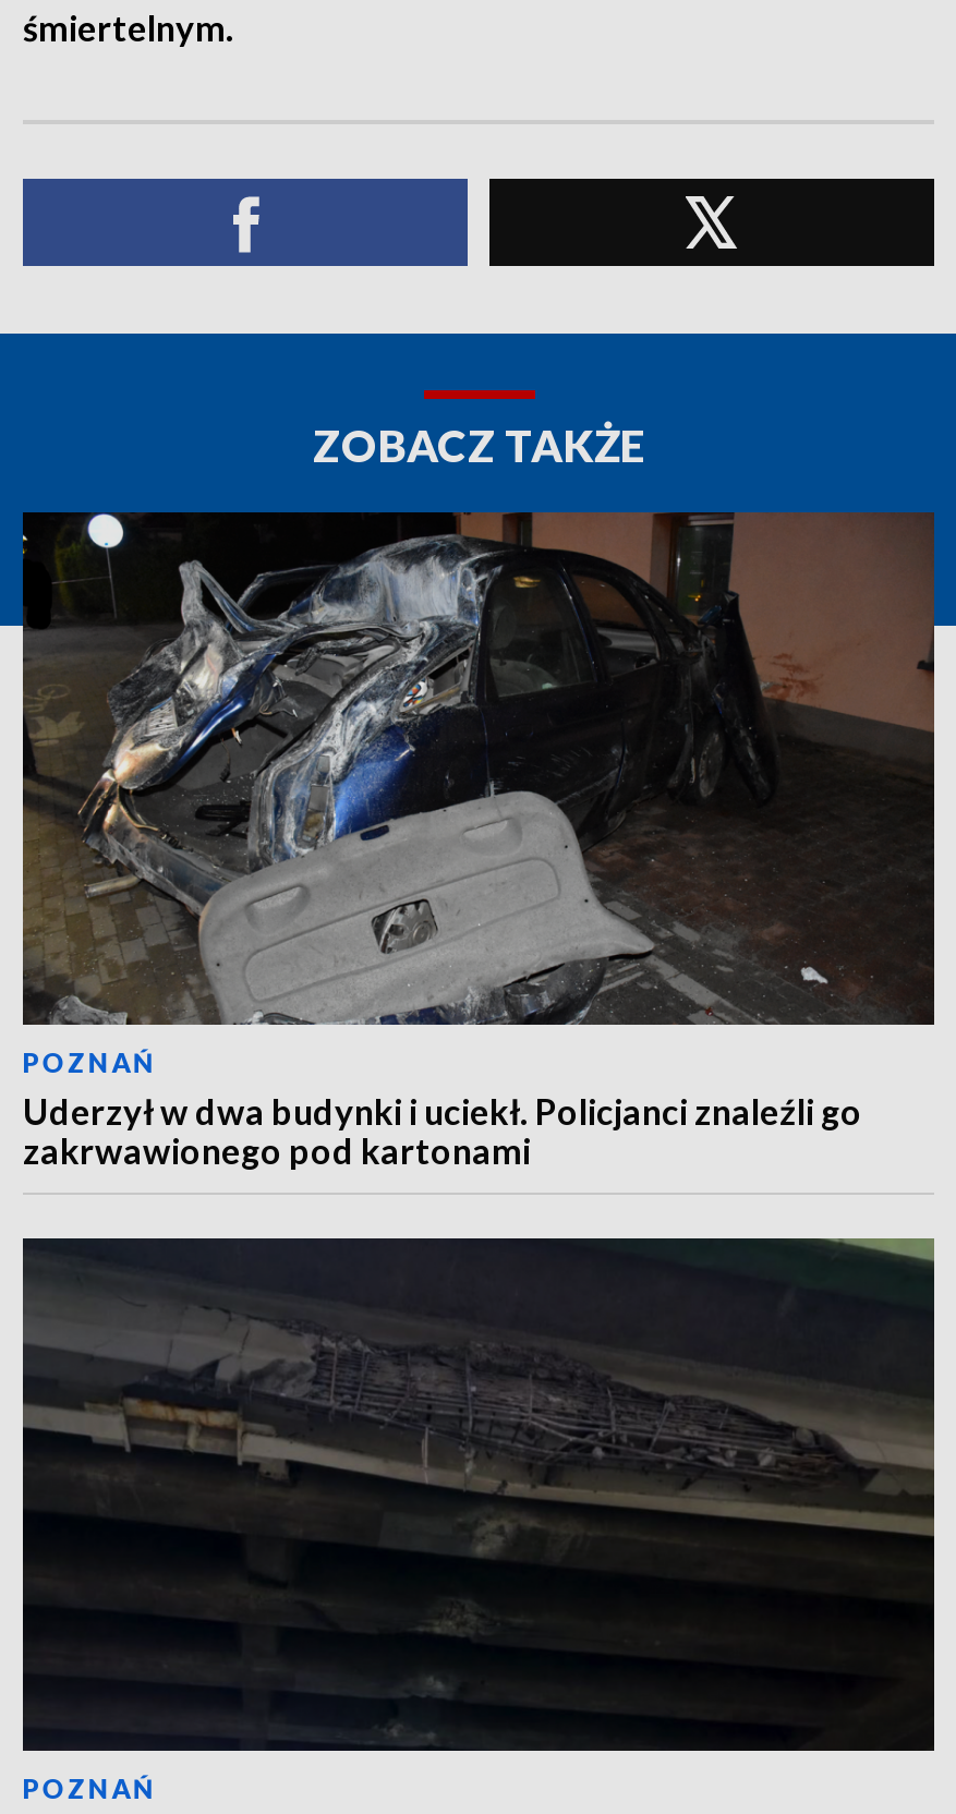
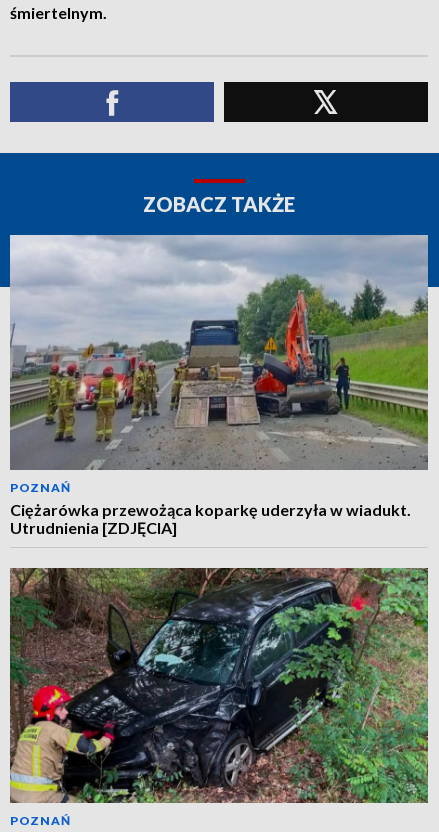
- [image]
- Uderzył w dwa budynki i uciekł. Policjanci znaleźli go
- zakrwawionego pod kartonami
+ [image]
+ Ciężarówka przewożąca koparkę uderzyła w wiadukt.
+ Utrudnienia [ZDJĘCIA]

- [image]
+ [image]
